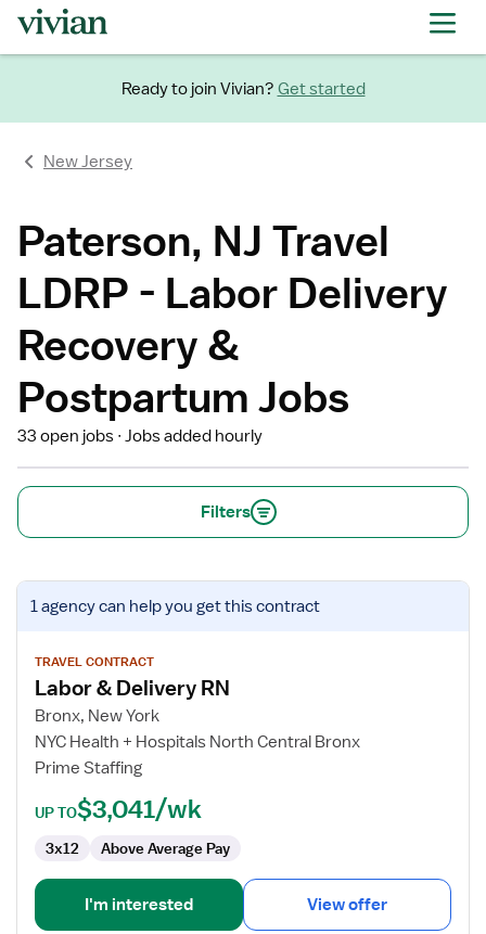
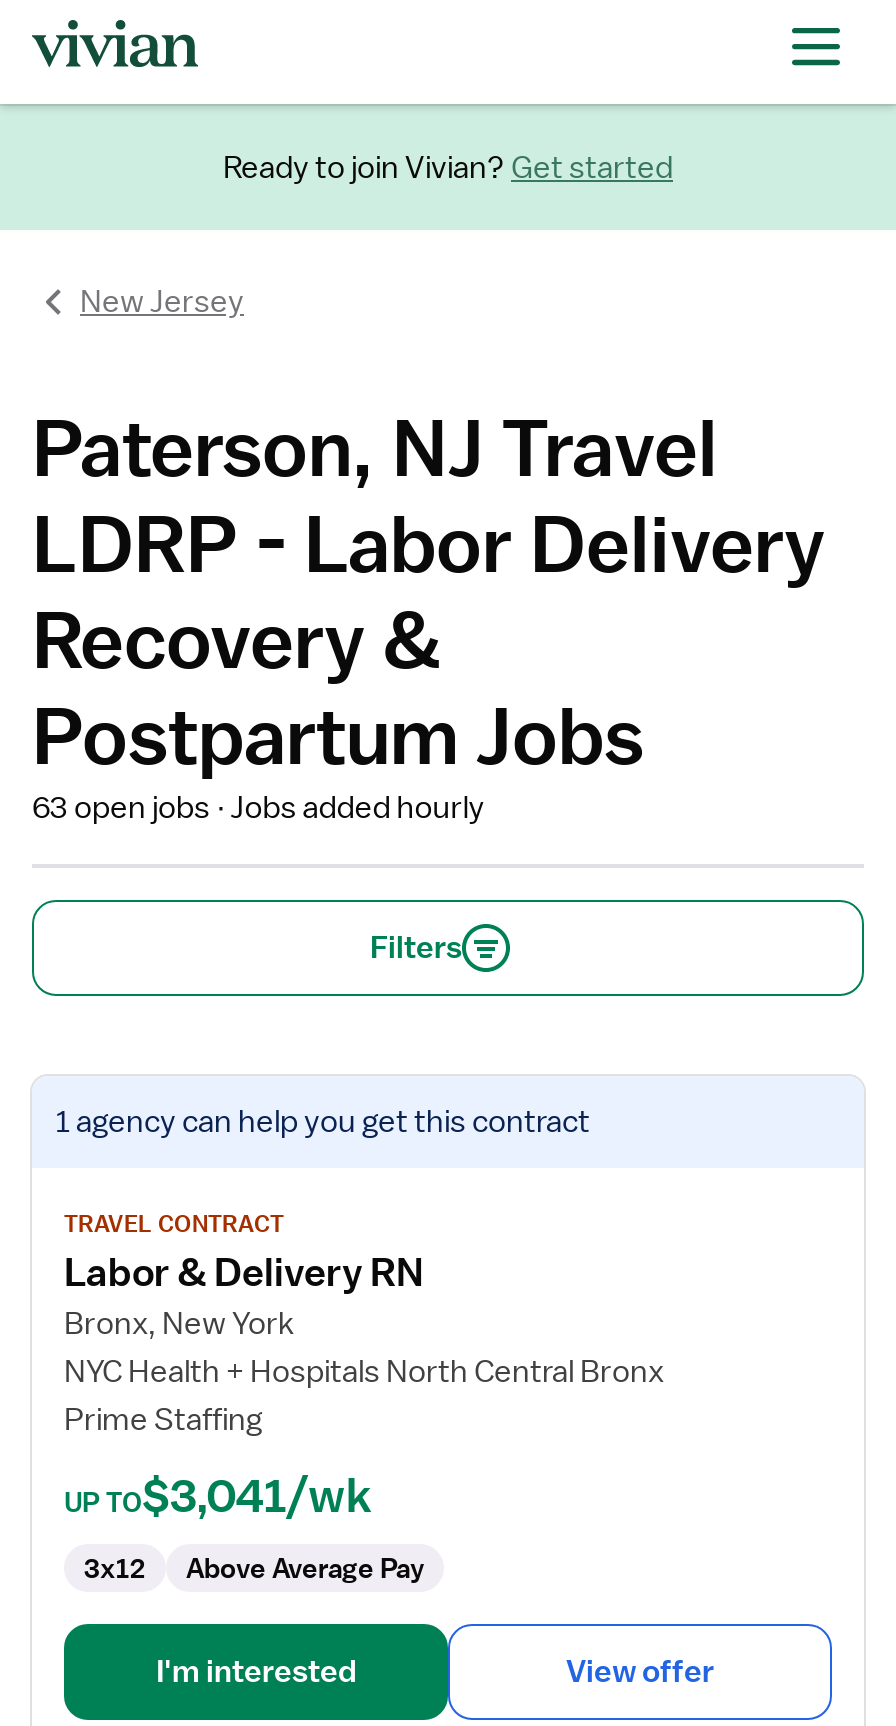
- 33 open jobs Jobs added hourly
+ 63 open jobs Jobs added hourly
